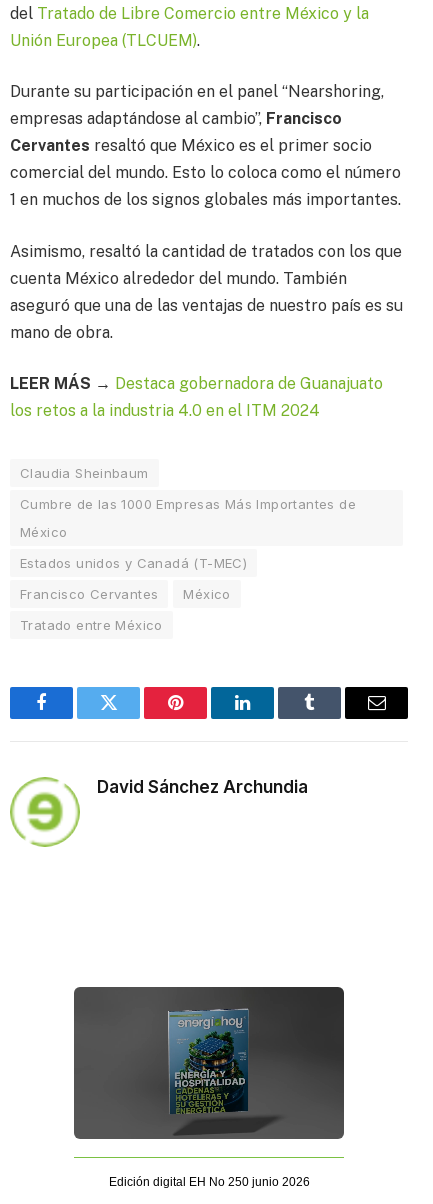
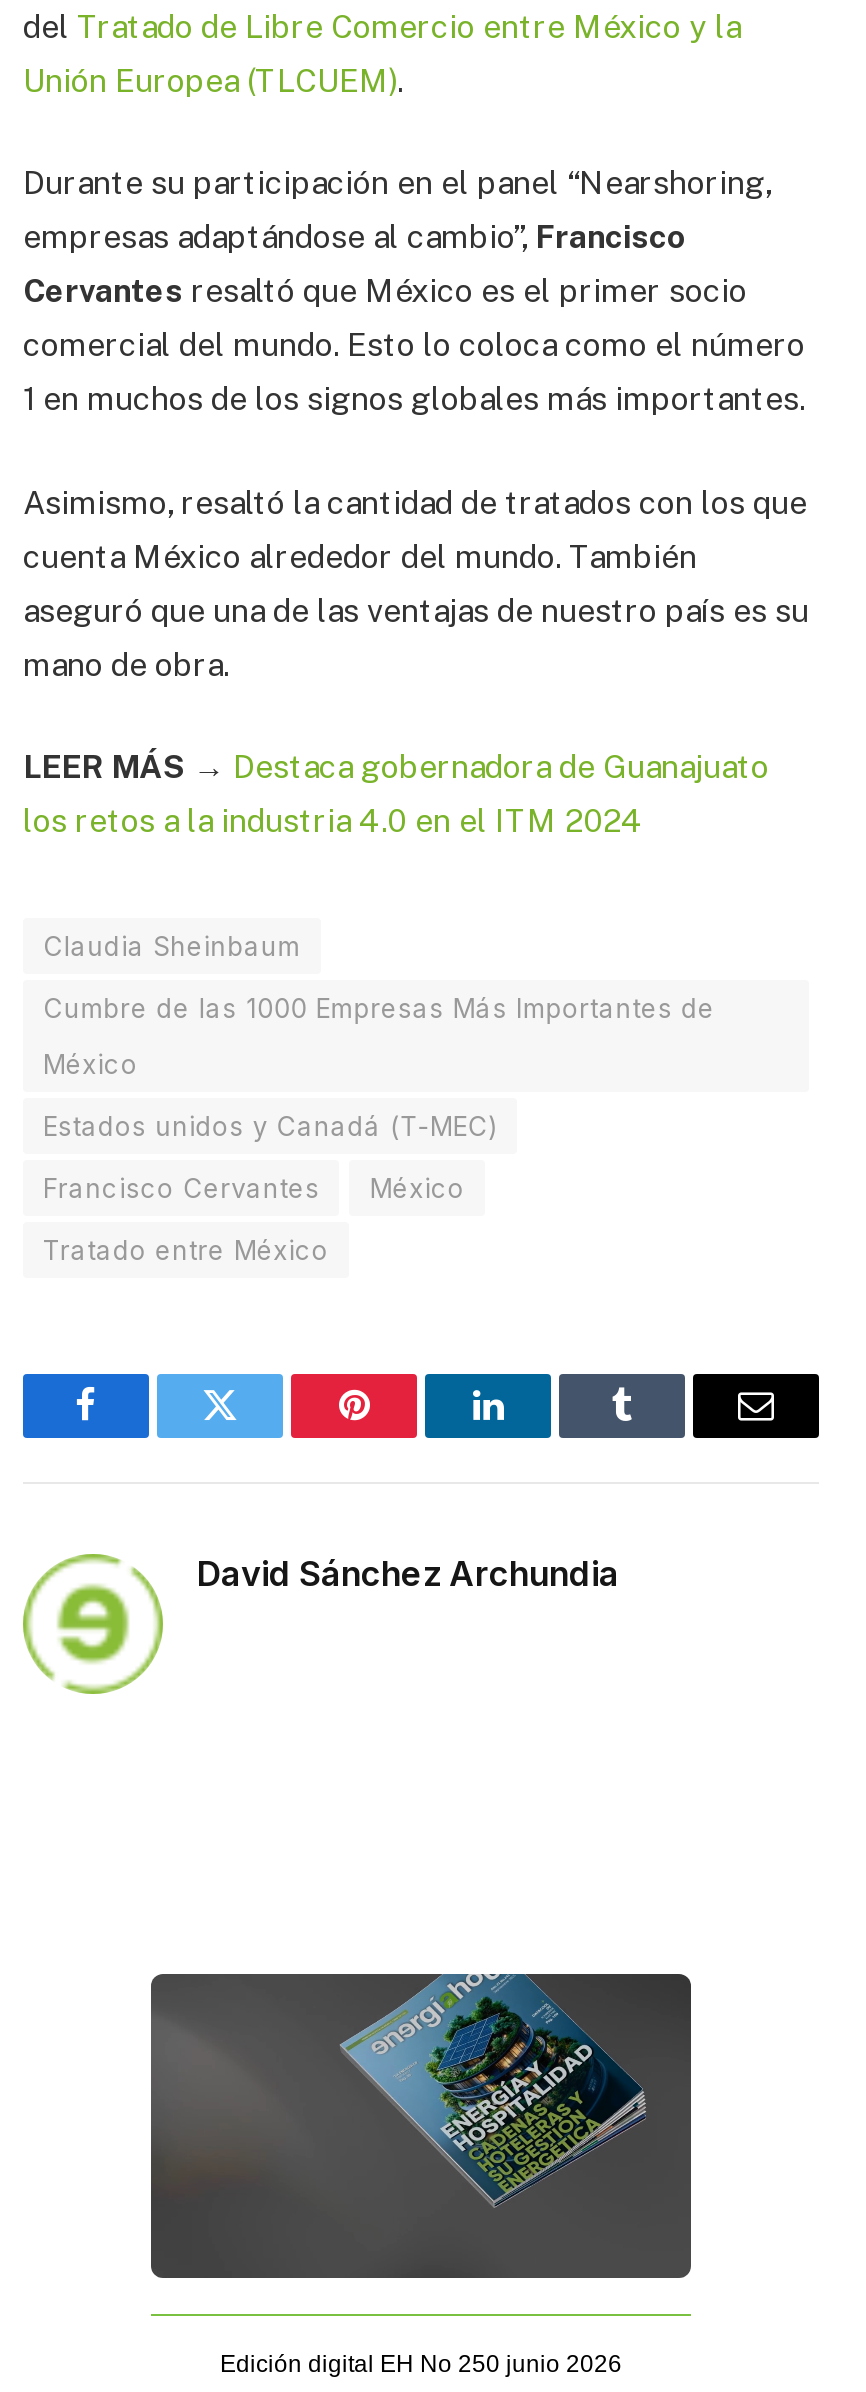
- [image]
+ [image]
